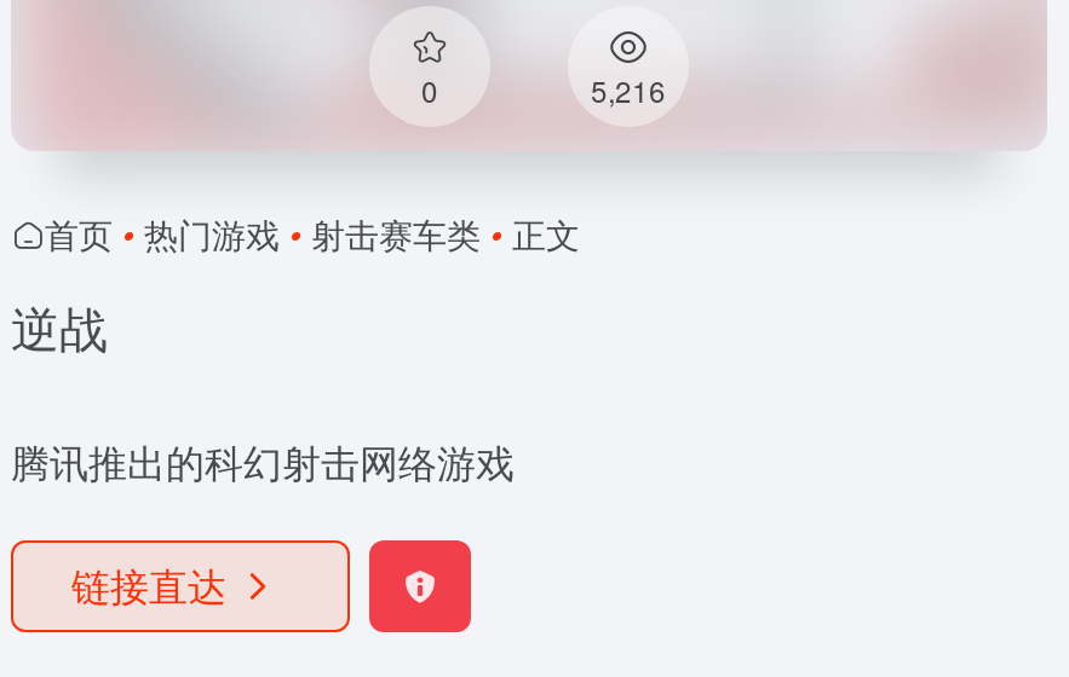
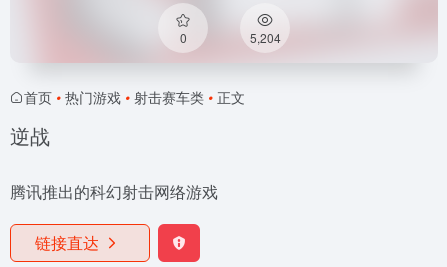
- 5,216
+ 5,204
